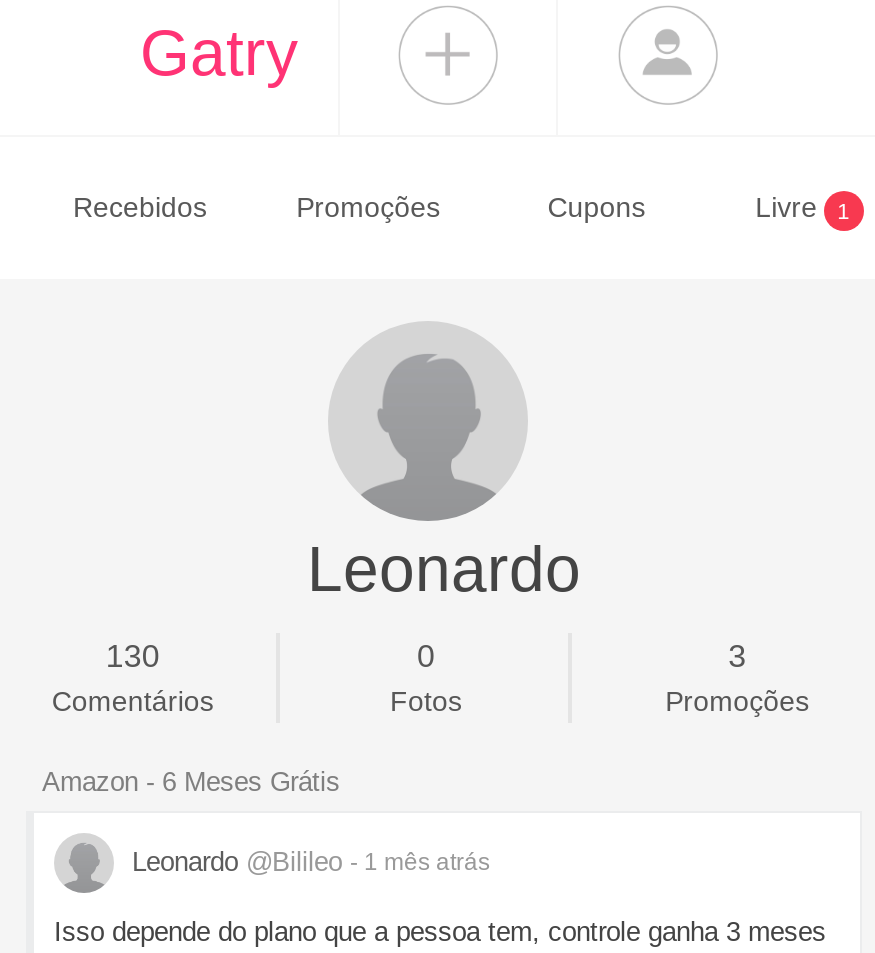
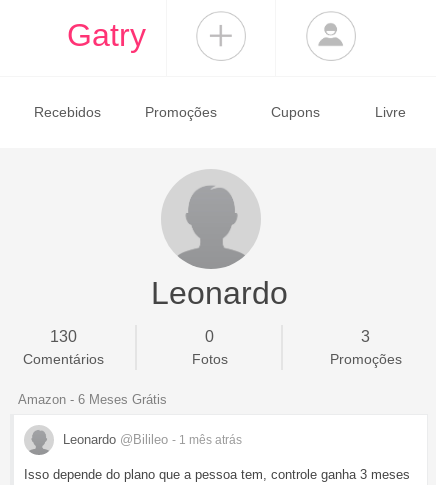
- 1
